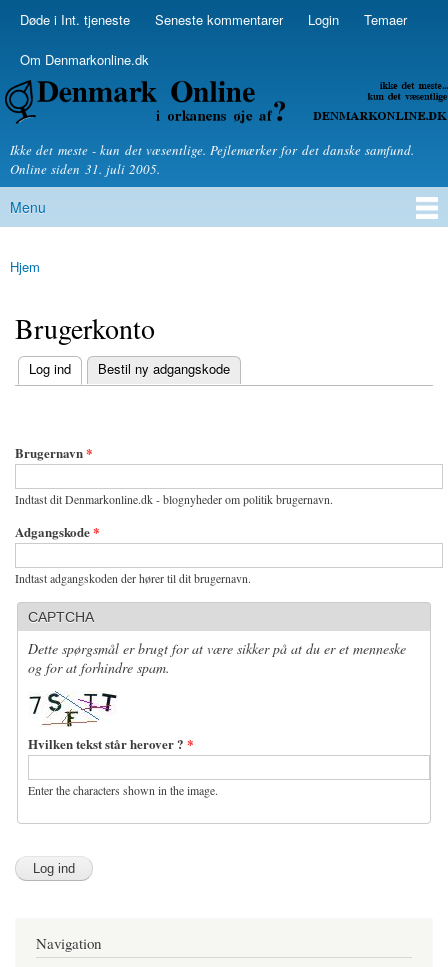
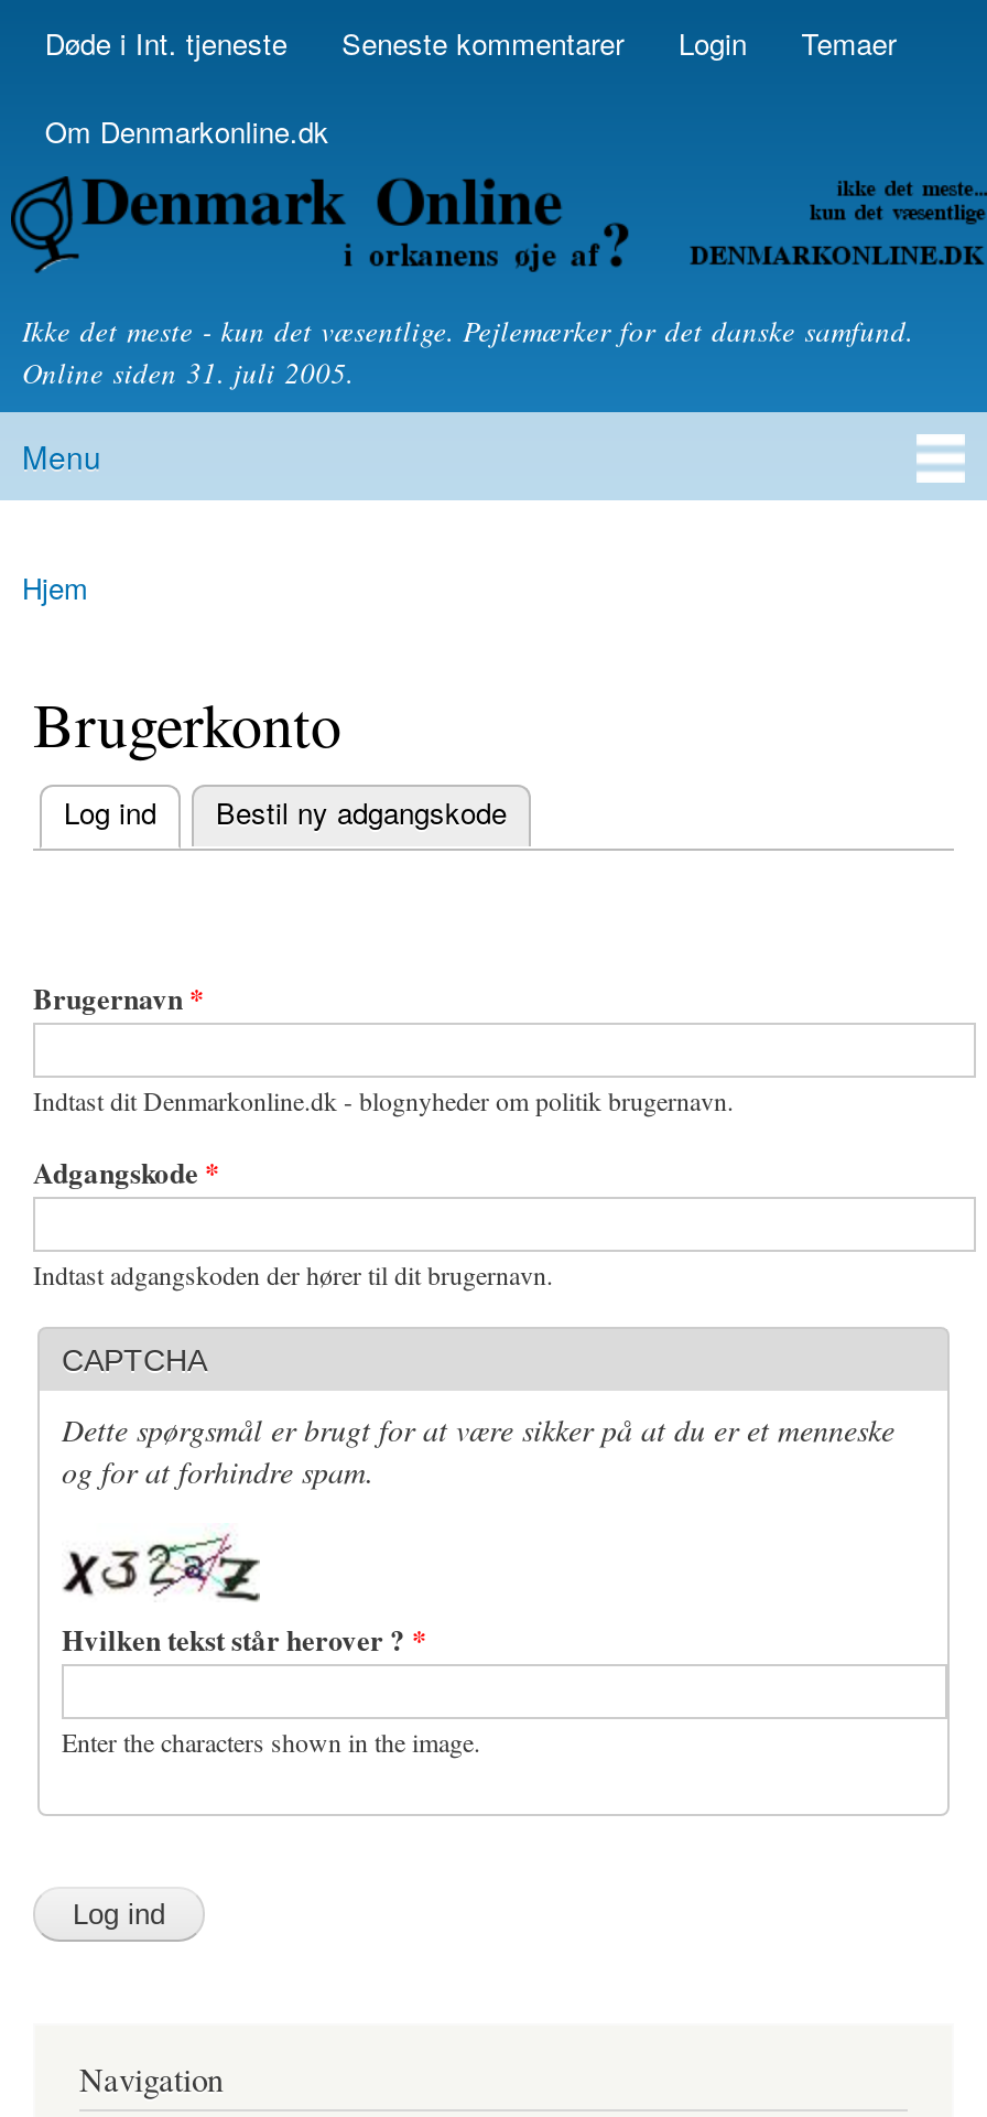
- [image]
+ [image]
